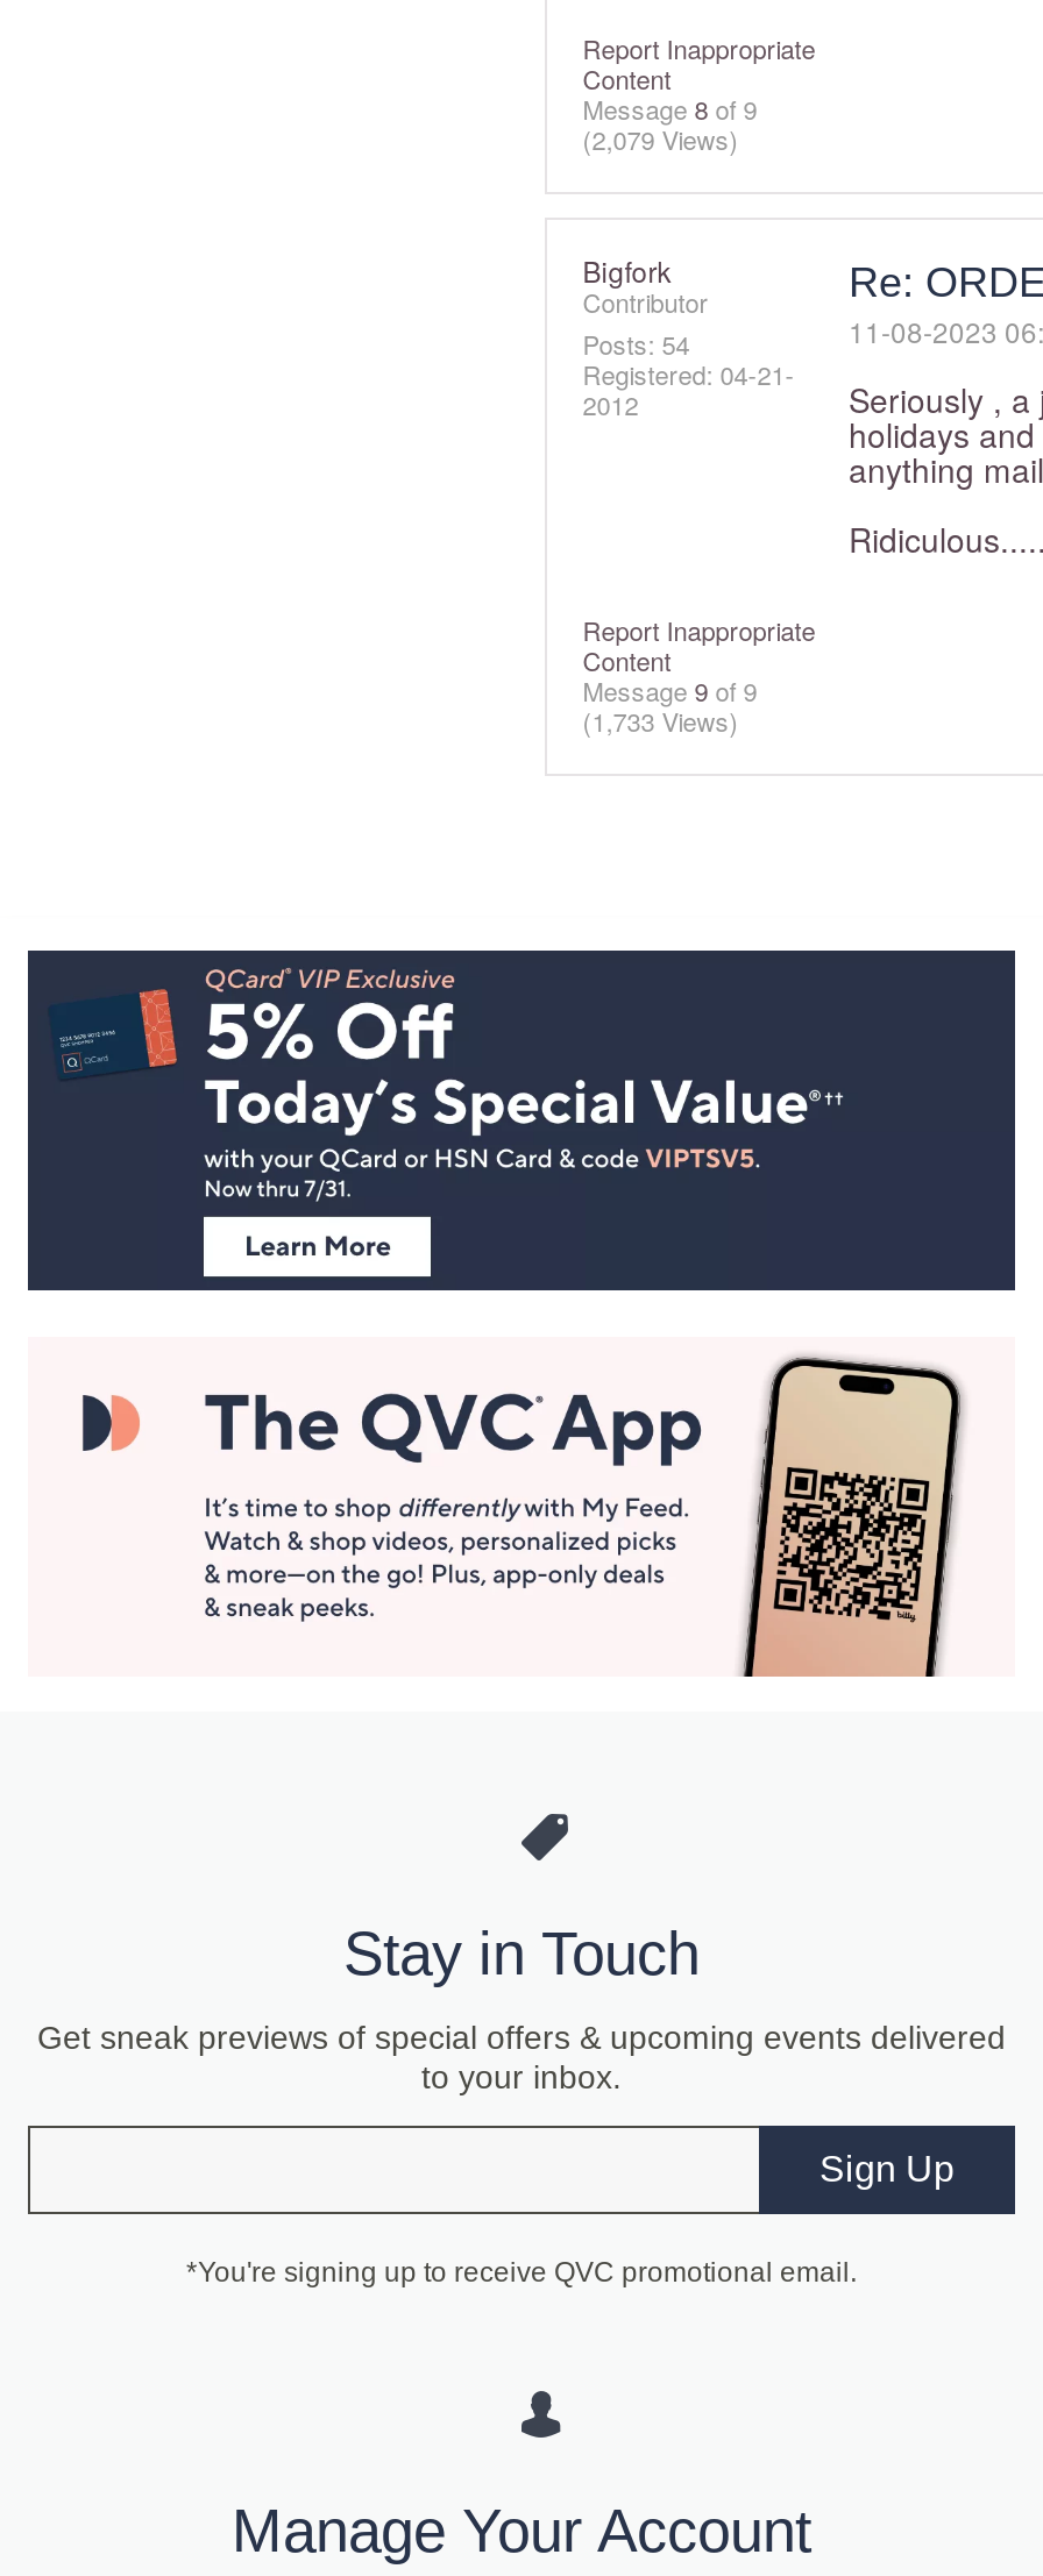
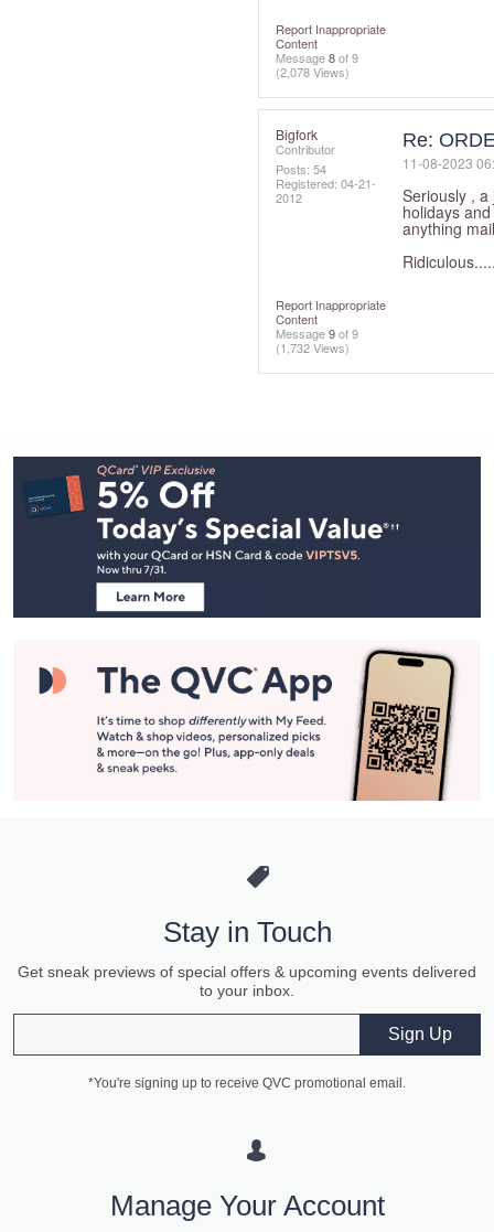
- (2,079 Views)
+ (2,078 Views)

- (1,733 Views)
+ (1,732 Views)
